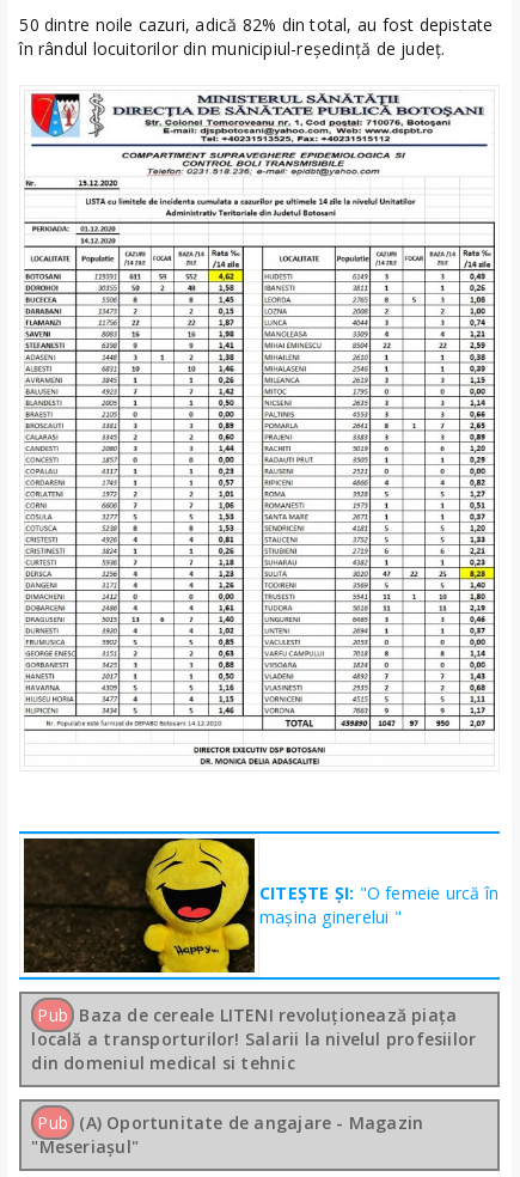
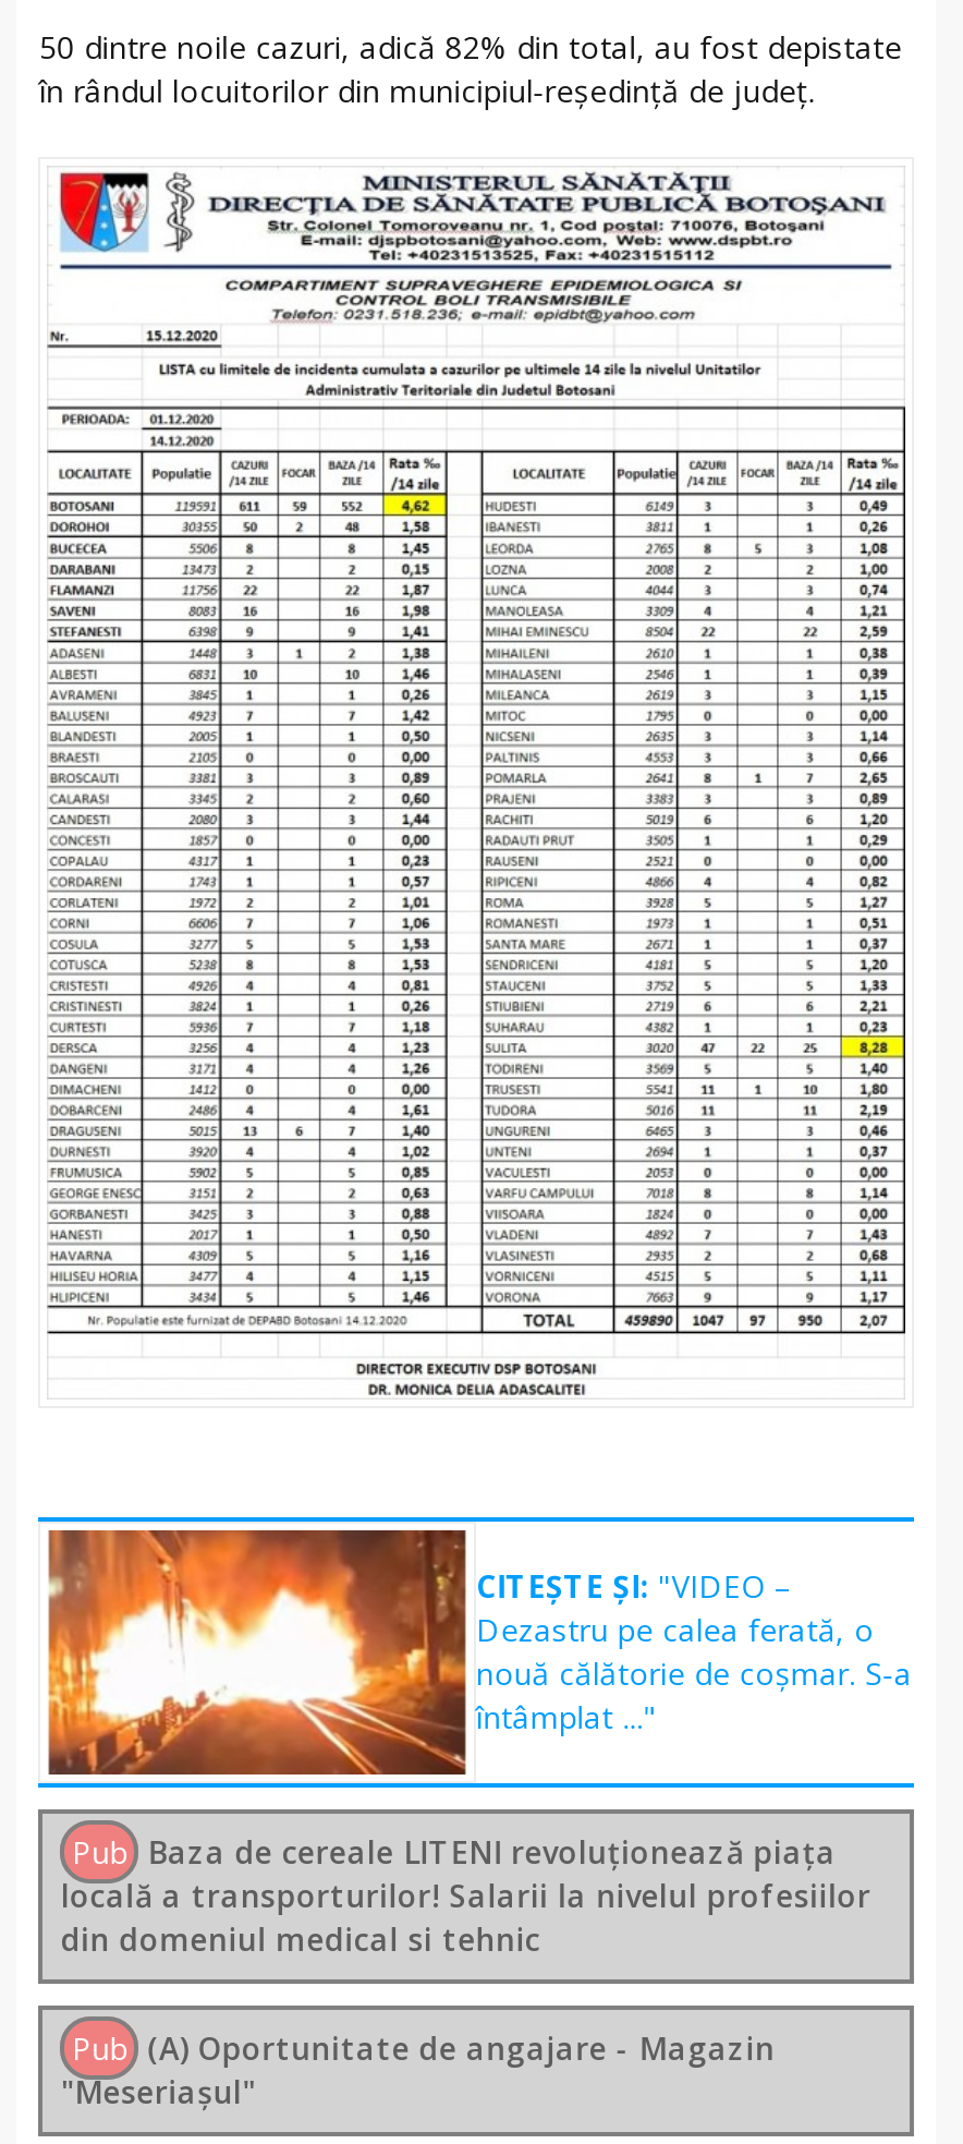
- [image]
- CITEȘTE ȘI: "O femeie urcă în
- mașina ginerelui "
+ [image]
+ CITEȘTE ȘI: "VIDEO –
+ Dezastru pe calea ferată, o
+ nouă călătorie de coșmar. S-a
+ întâmplat ..."
